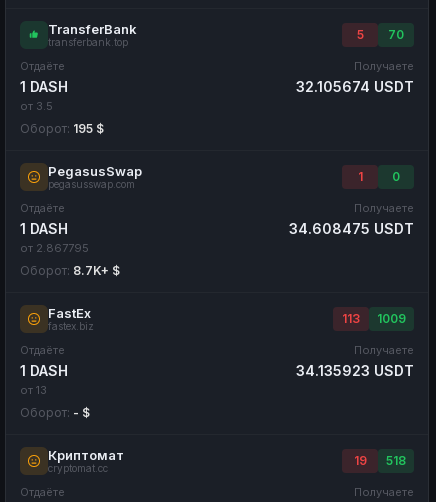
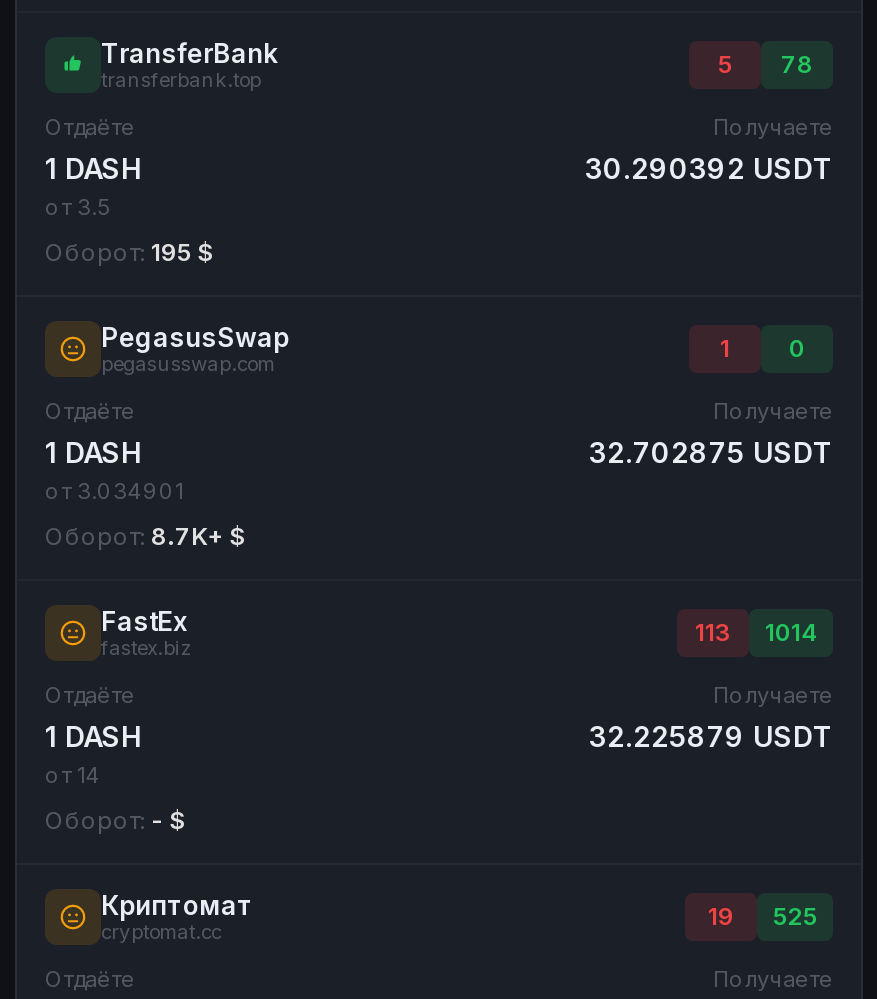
- 5 70
+ 5 78

- 32.105674 USDT
+ 30.290392 USDT

- 34.608475 USDT
+ 32.702875 USDT

- от 2.867795
+ от 3.034901

- 113 1009
+ 113 1014

- 34.135923 USDT
+ 32.225879 USDT

- от 13
+ от 14

- 19 518
+ 19 525
